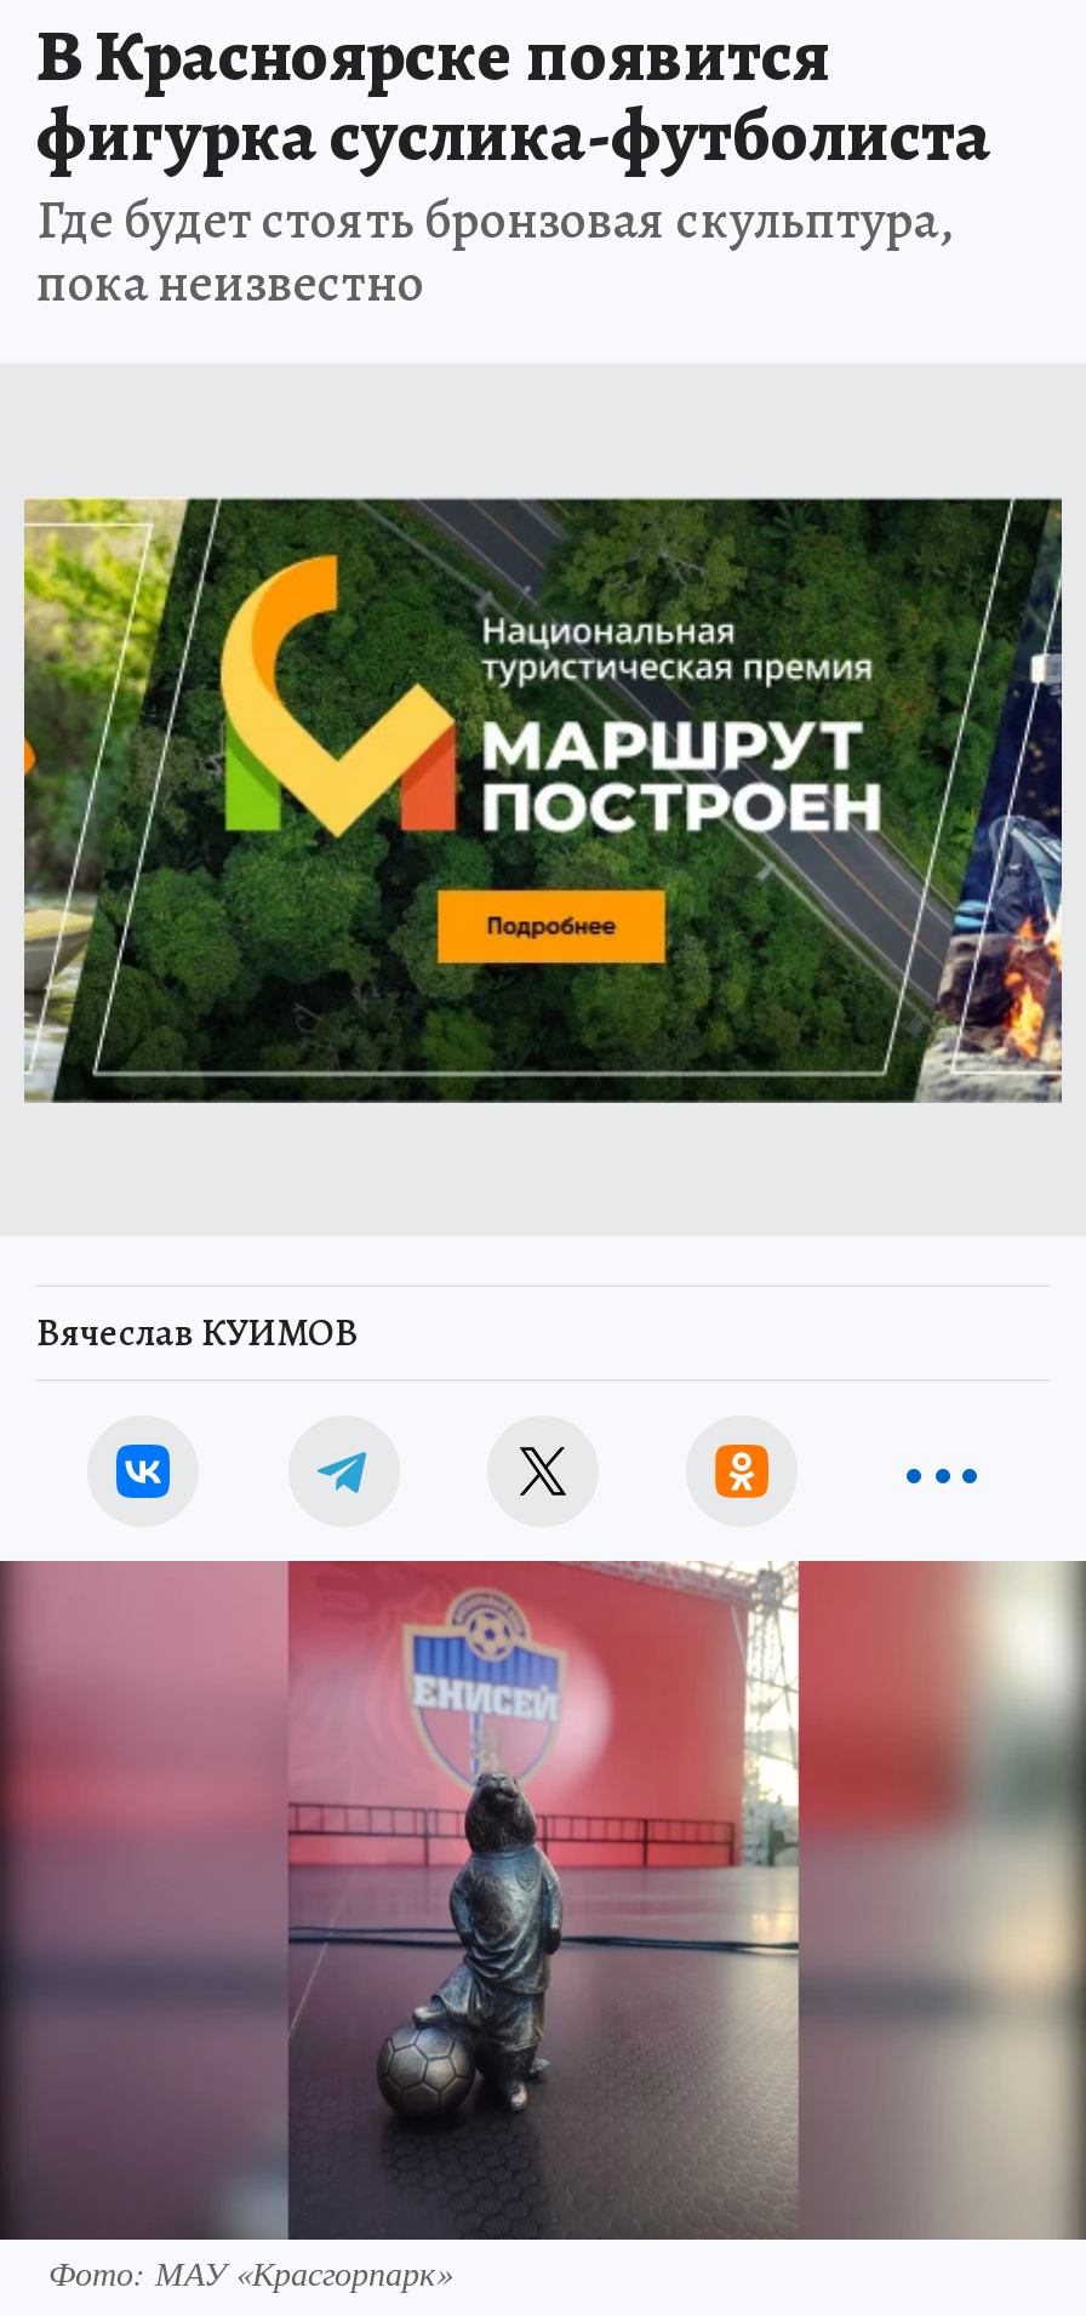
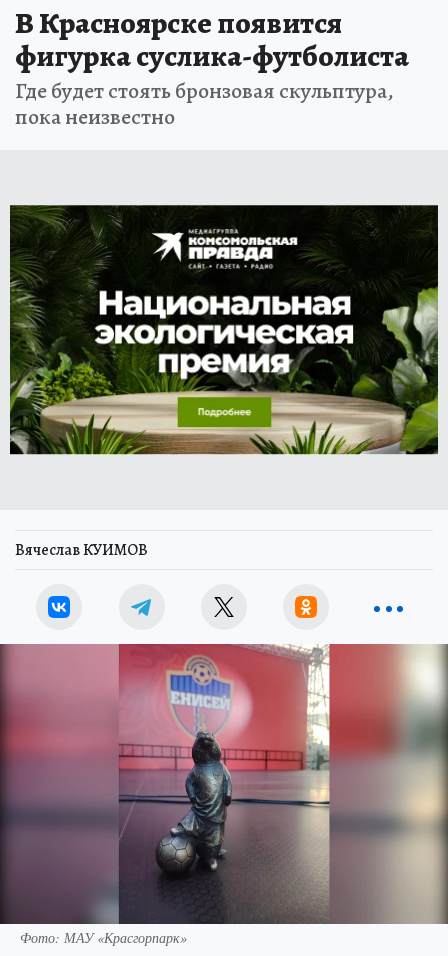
- [image]
+ [image]
